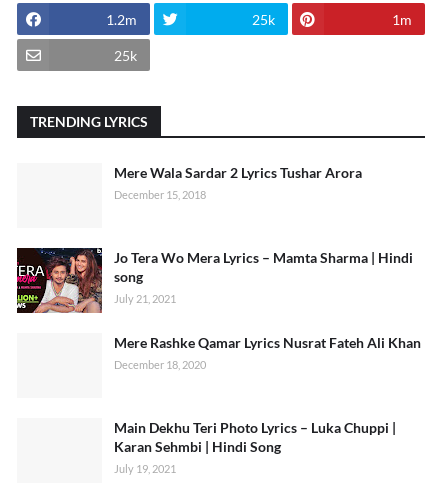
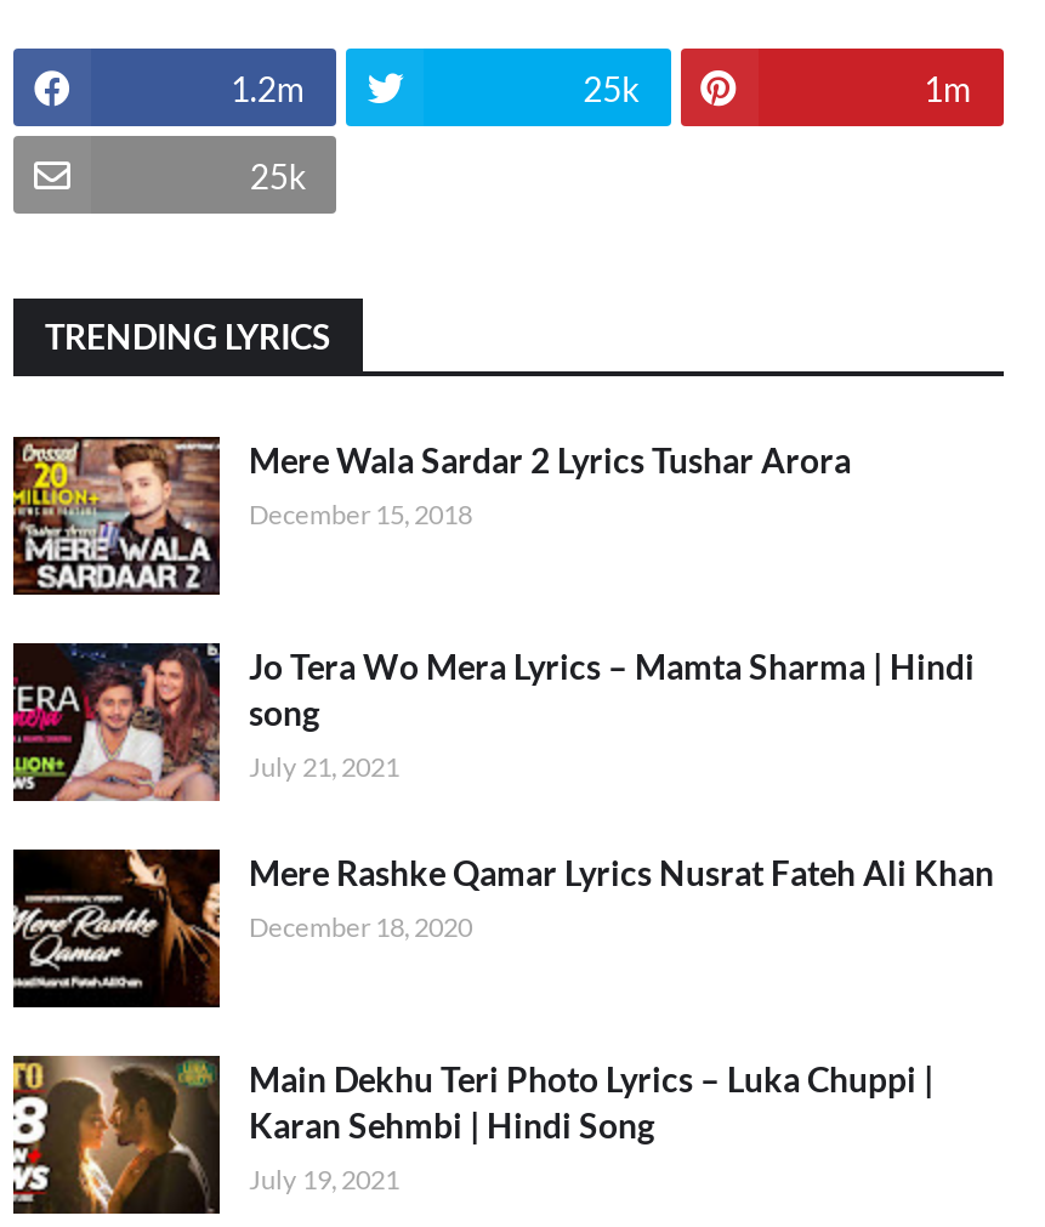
+ [image]

+ [image]

+ [image]
